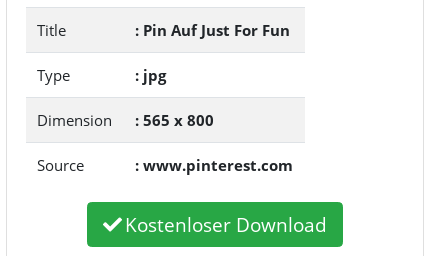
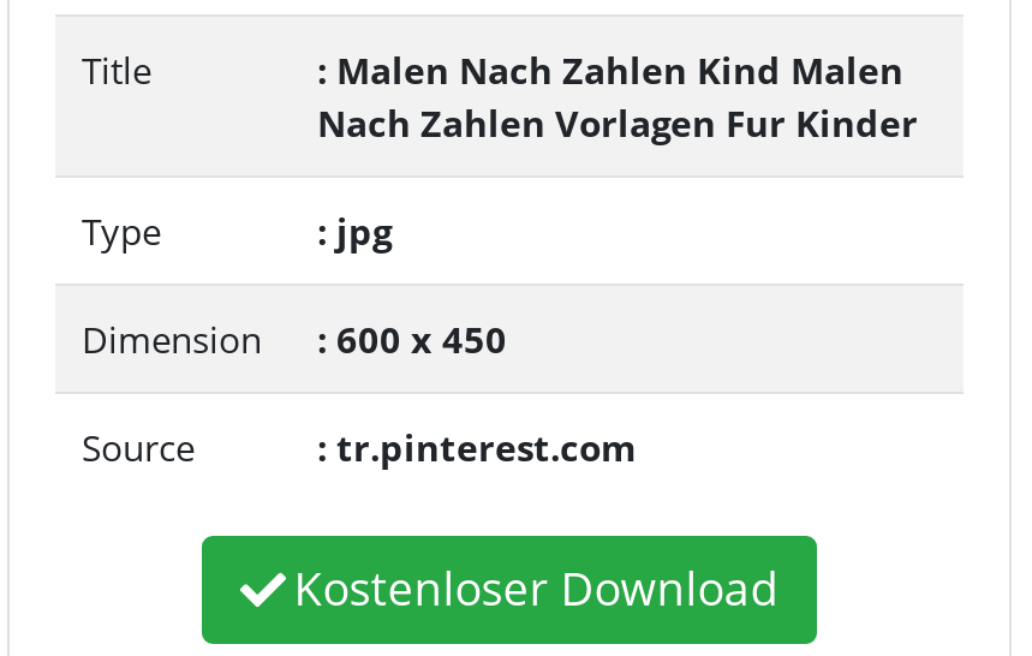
- : Pin Auf Just For Fun
+ : Malen Nach Zahlen Kind Malen
+ Nach Zahlen Vorlagen Fur Kinder

- Dimension : 565 x 800
+ Dimension : 600 x 450

- : www.pinterest.com
+ : tr.pinterest.com
